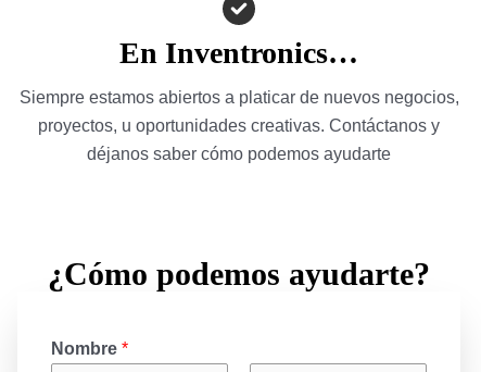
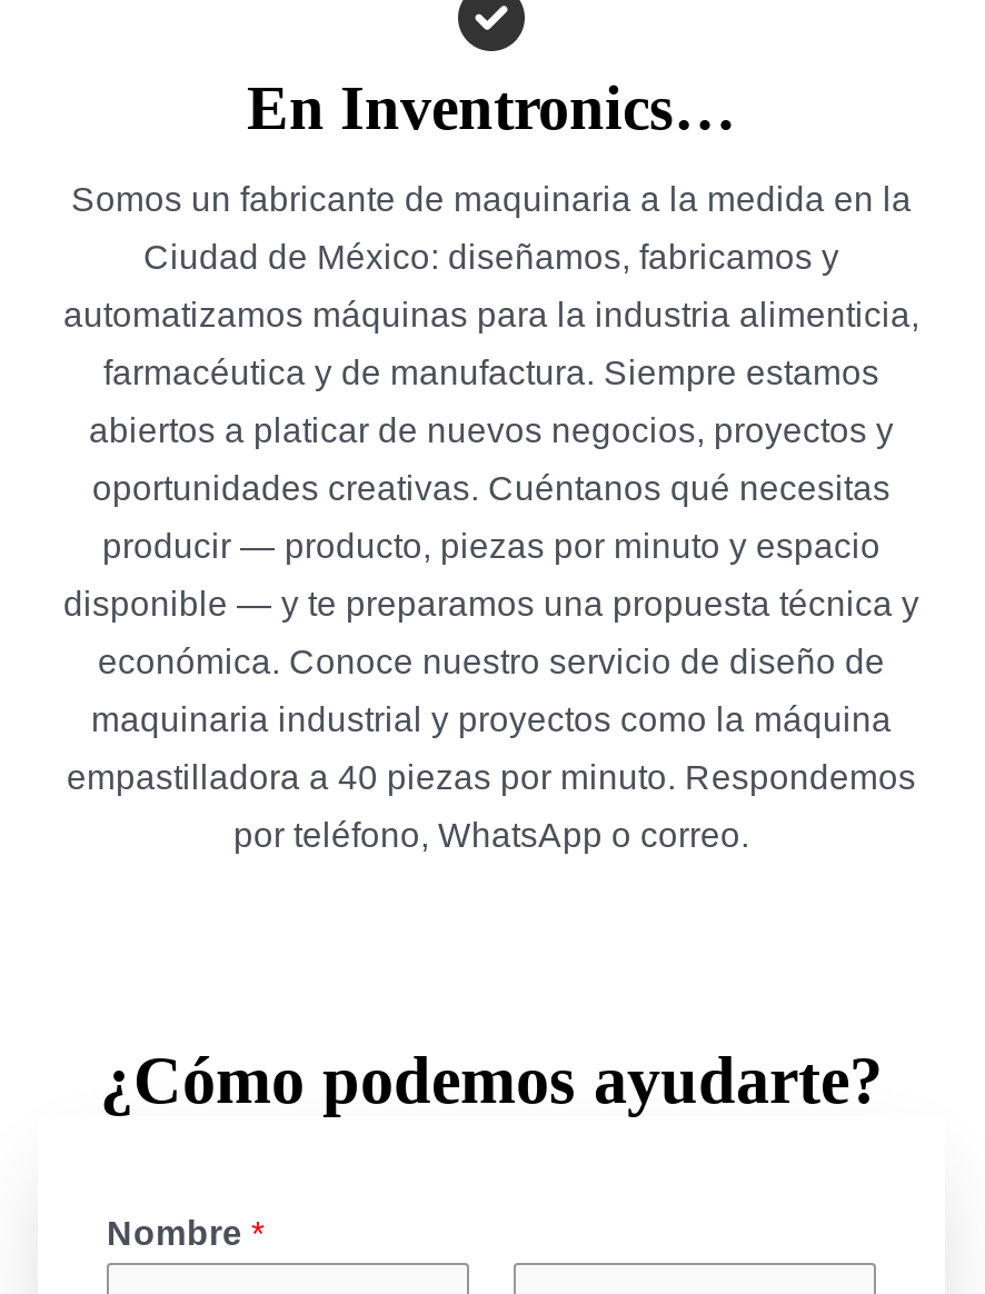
- Siempre estamos abiertos a platicar de nuevos negocios,
- proyectos, u oportunidades creativas. Contáctanos y
- déjanos saber cómo podemos ayudarte
+ Somos un fabricante de maquinaria a la medida en la
+ Ciudad de México: diseñamos, fabricamos y
+ automatizamos máquinas para la industria alimenticia,
+ farmacéutica y de manufactura. Siempre estamos
+ abiertos a platicar de nuevos negocios, proyectos y
+ oportunidades creativas. Cuéntanos qué necesitas
+ producir — producto, piezas por minuto y espacio
+ disponible — y te preparamos una propuesta técnica y
+ económica. Conoce nuestro servicio de diseño de
+ maquinaria industrial y proyectos como la máquina
+ empastilladora a 40 piezas por minuto. Respondemos
+ por teléfono, WhatsApp o correo.
